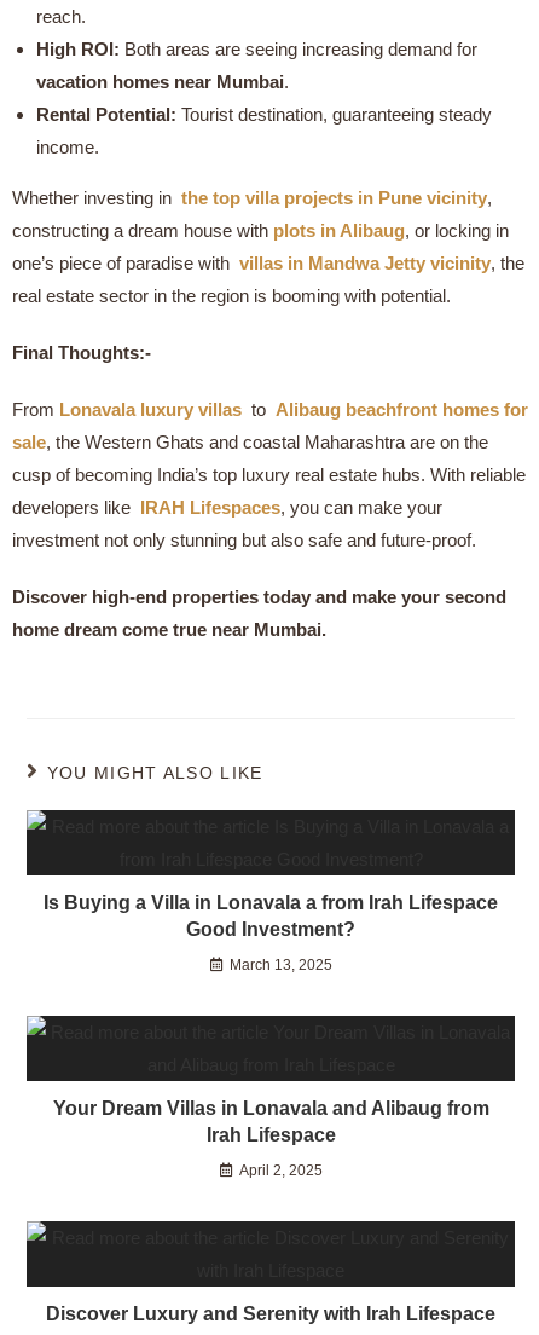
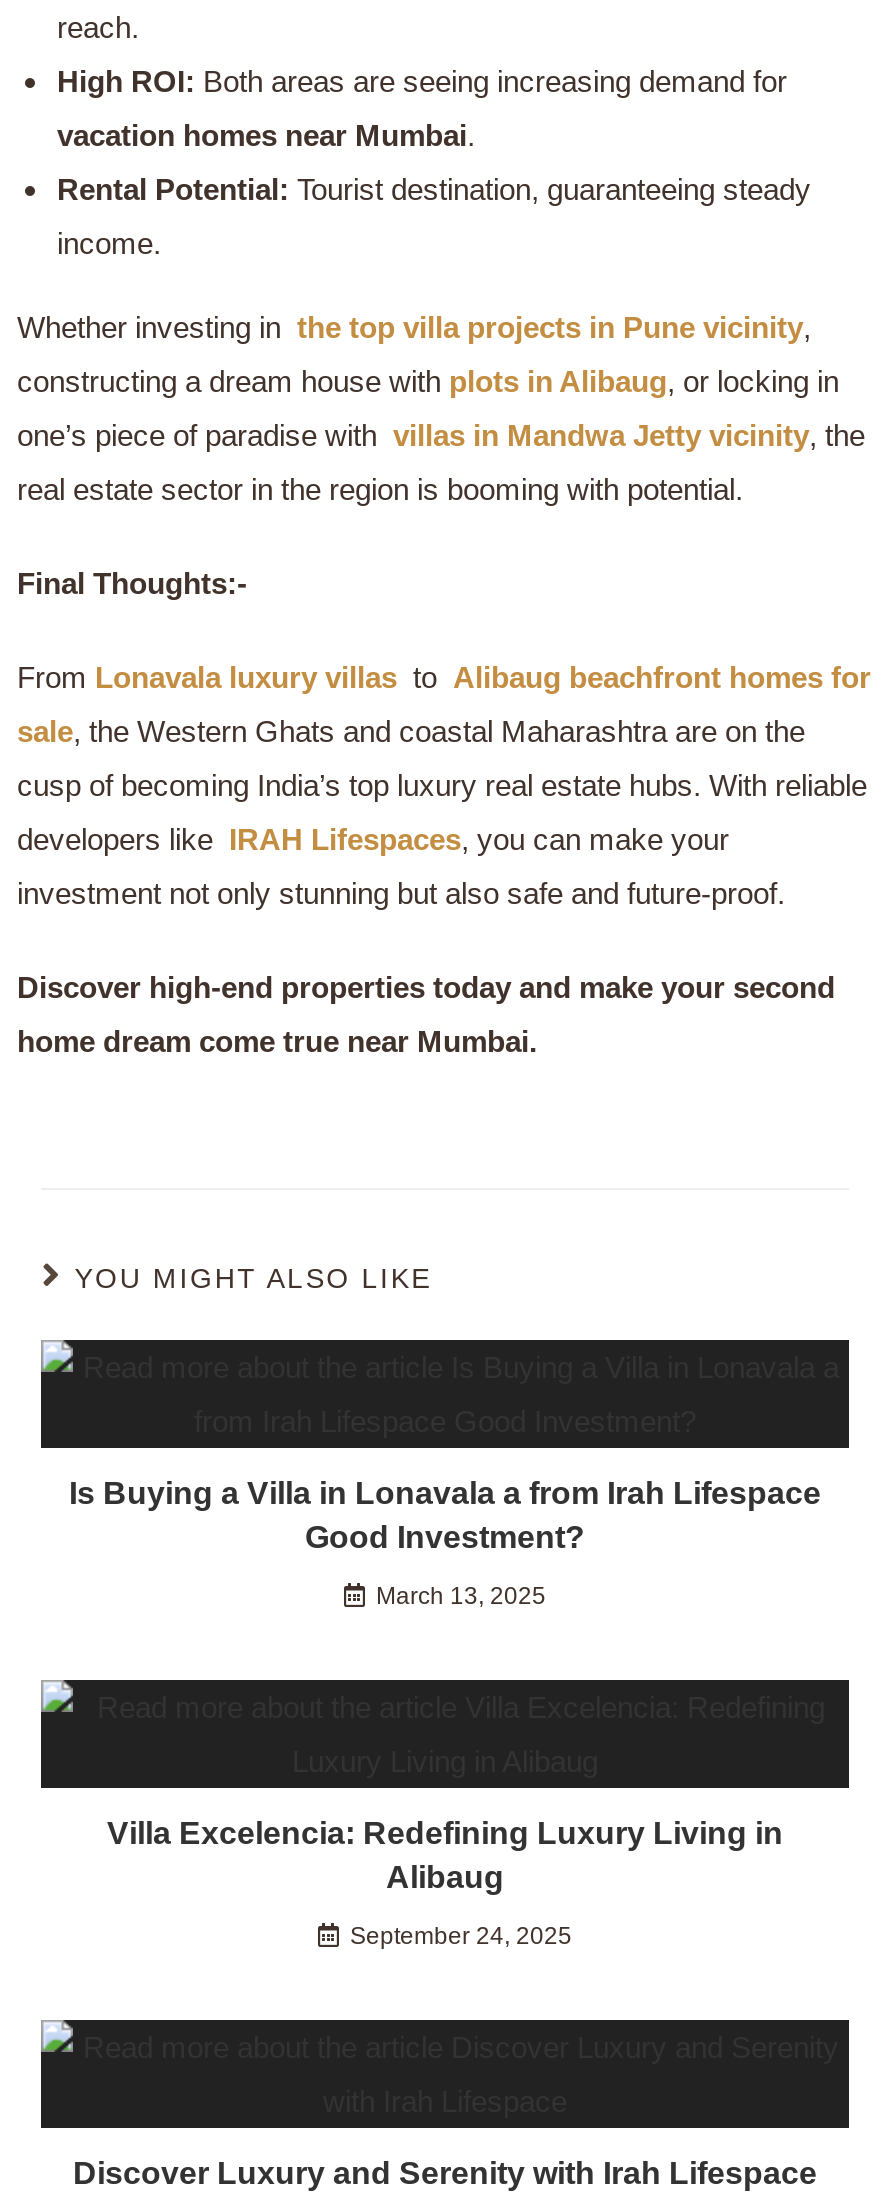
- Your Dream Villas in Lonavala and Alibaug from
- Irah Lifespace
+ Villa Excelencia: Redefining Luxury Living in
+ Alibaug

- April 2, 2025
+ September 24, 2025
